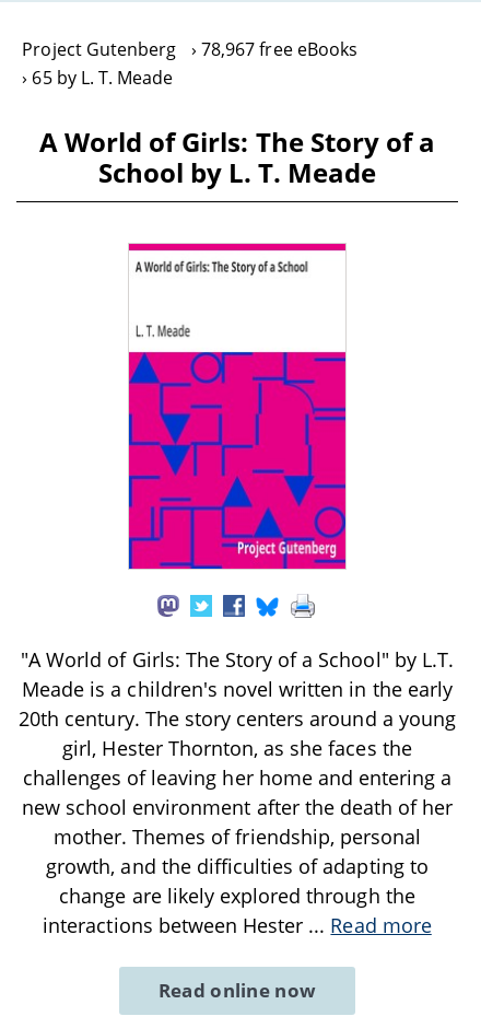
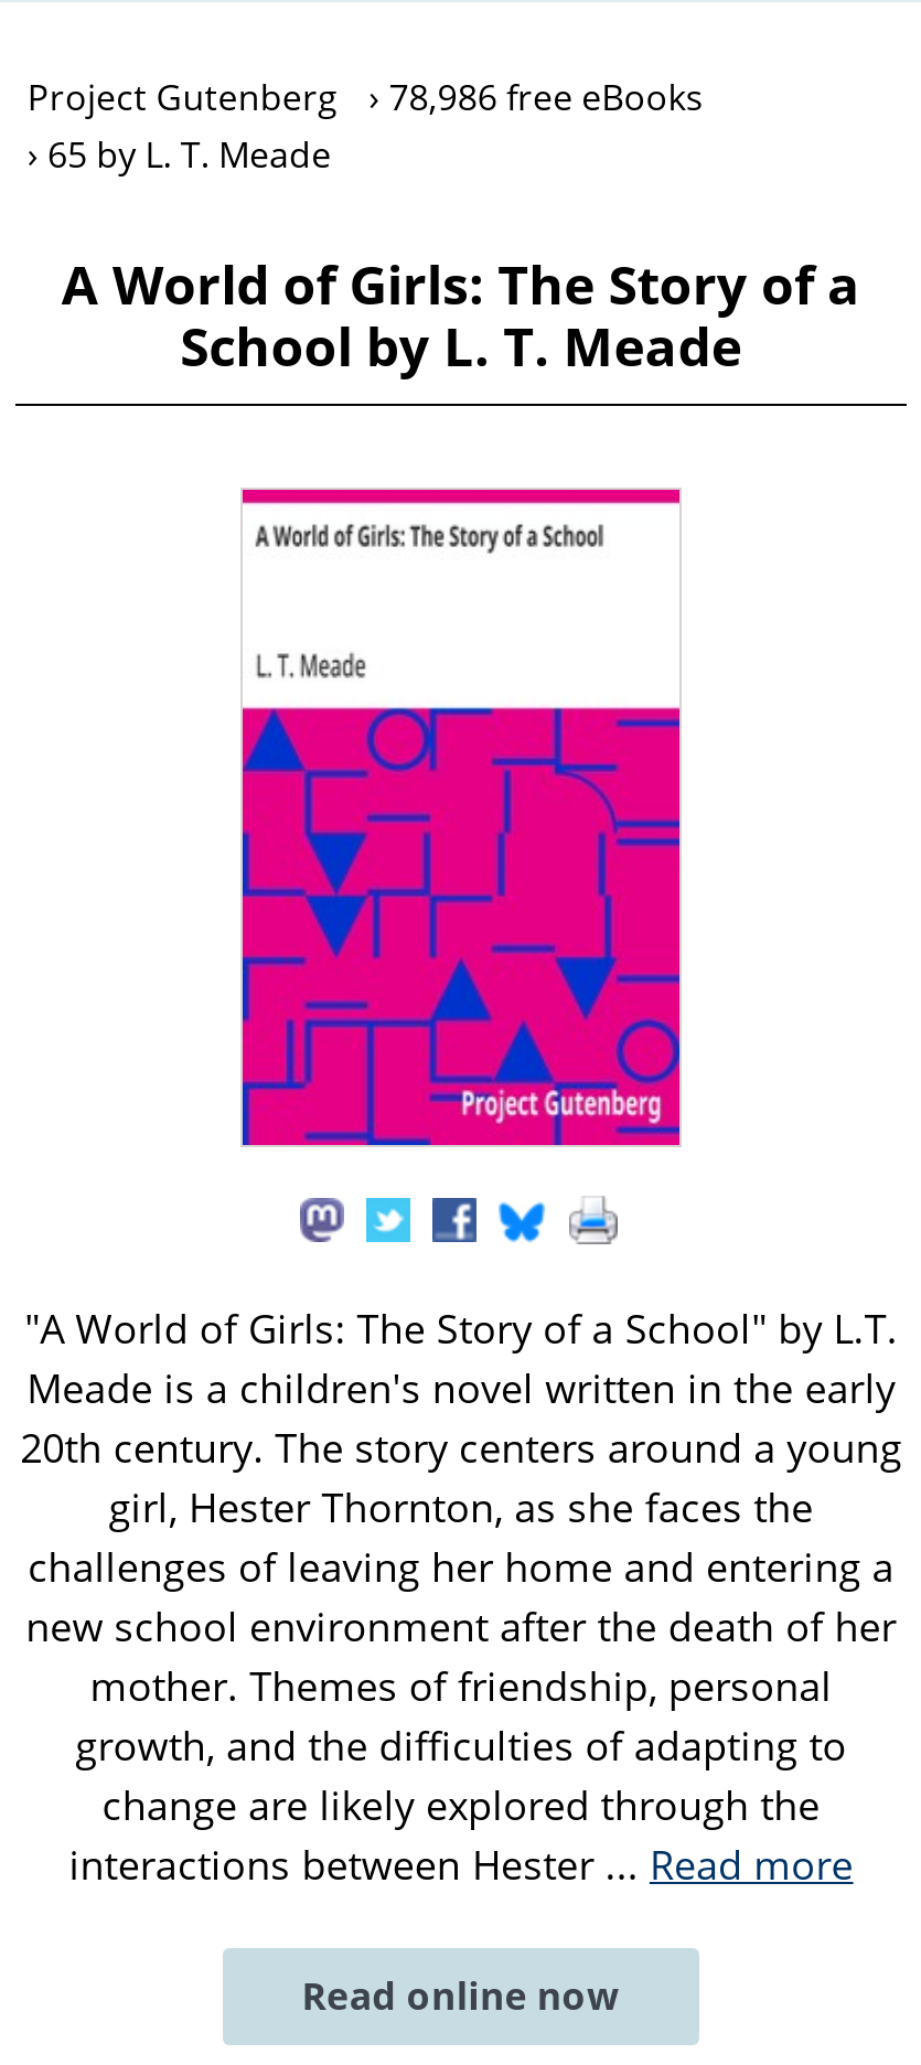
- Project Gutenberg 78,967 free eBooks
+ Project Gutenberg 78,986 free eBooks
